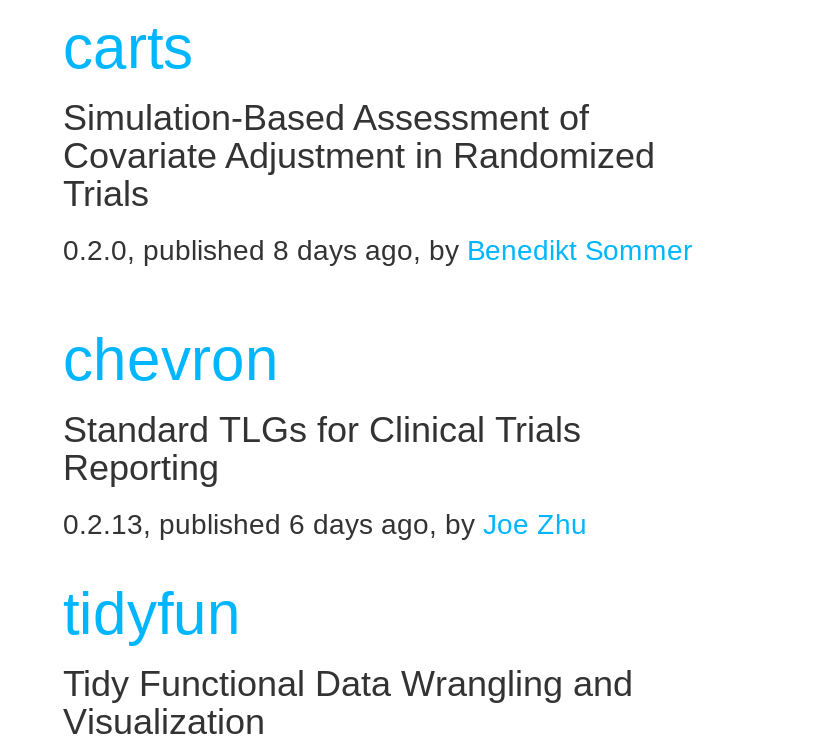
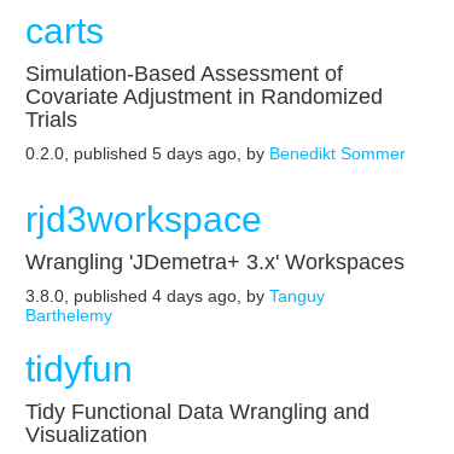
- 0.2.0, published 8 days ago, by Benedikt Sommer
+ 0.2.0, published 5 days ago, by Benedikt Sommer

- chevron
- Standard TLGs for Clinical Trials
- Reporting
+ rjd3workspace
+ Wrangling 'JDemetra+ 3.x' Workspaces

- 0.2.13, published 6 days ago, by Joe Zhu
+ 3.8.0, published 4 days ago, by Tanguy
+ Barthelemy
